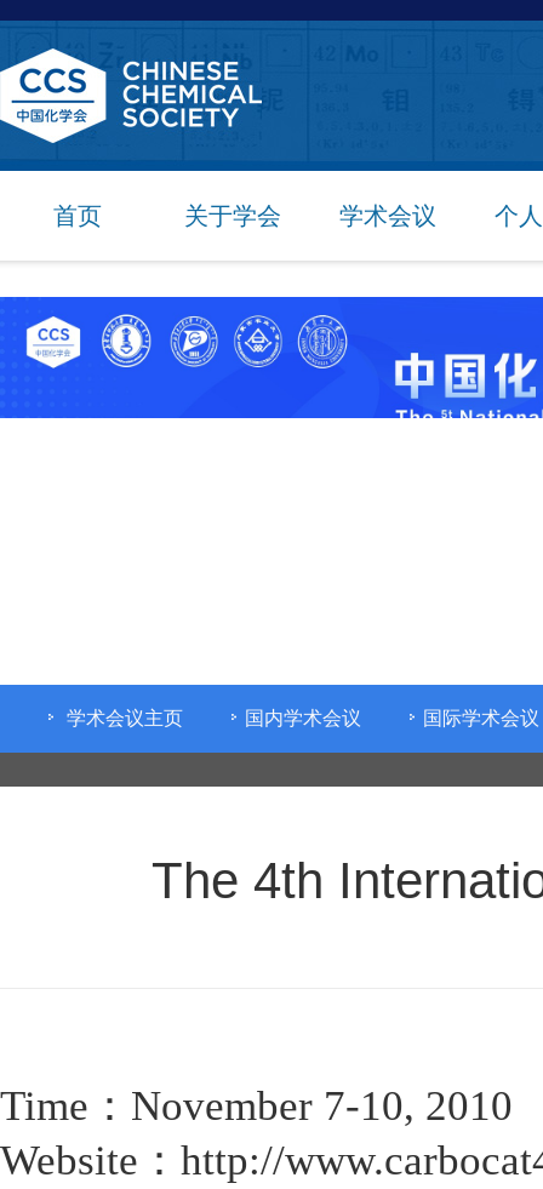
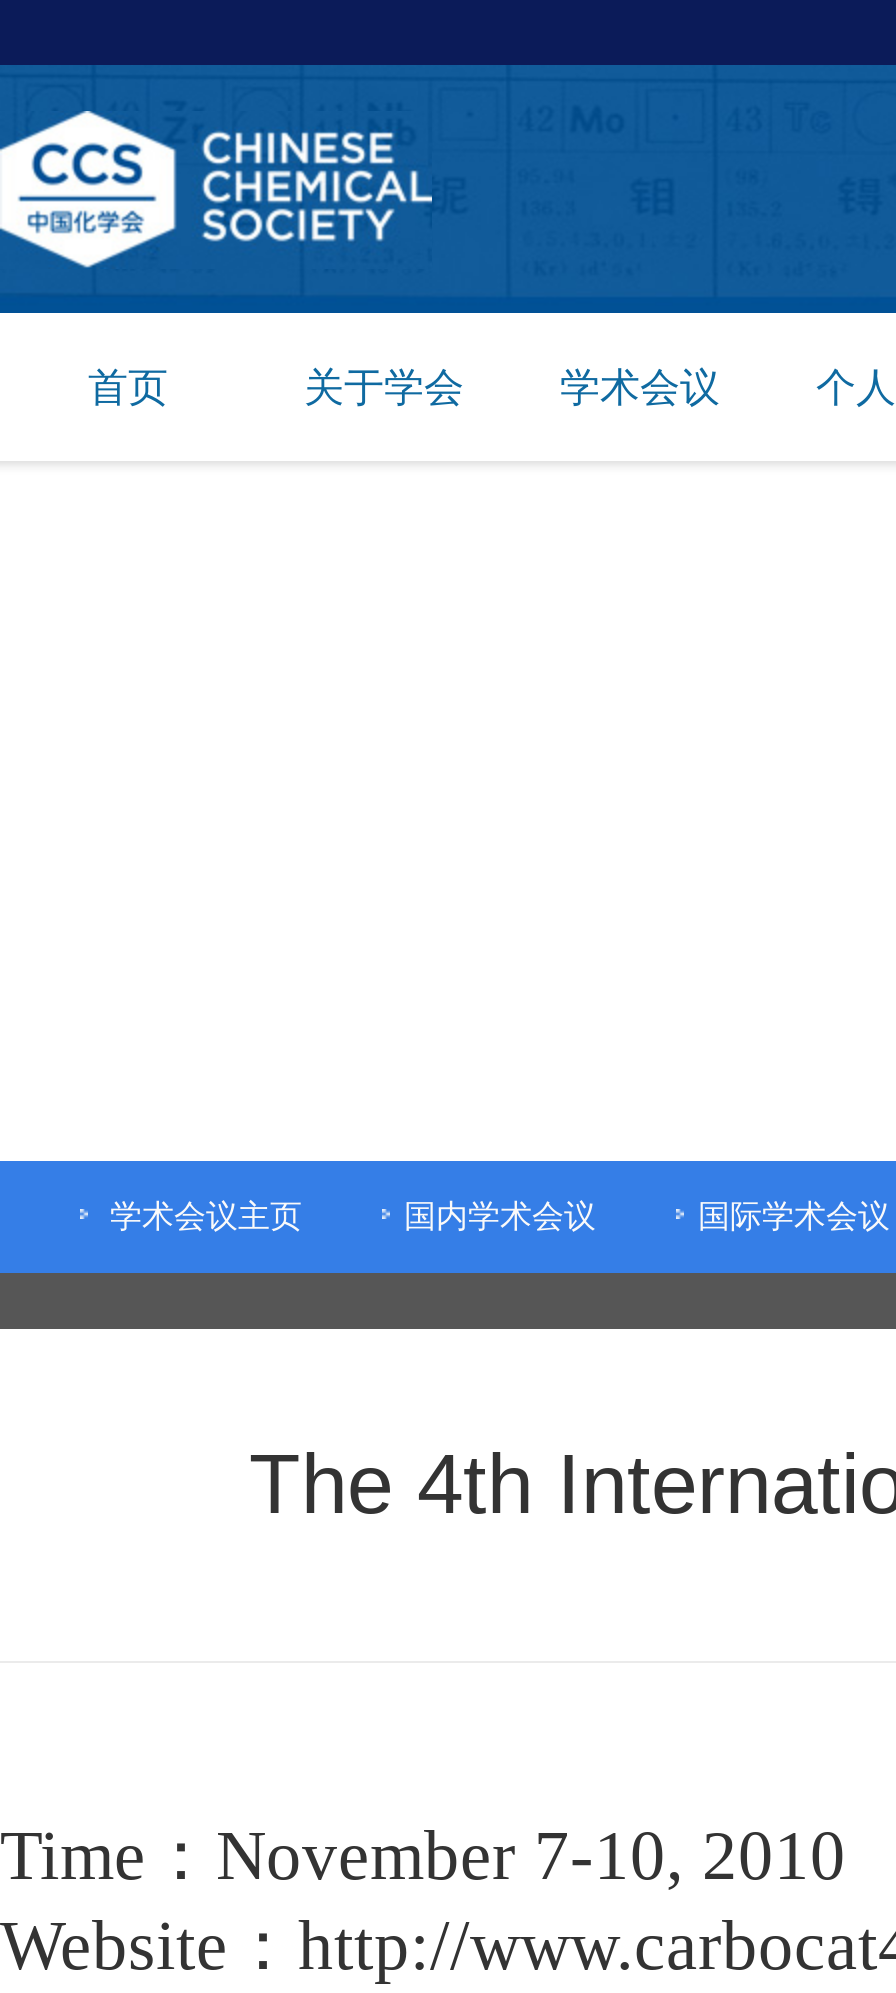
- [image]
